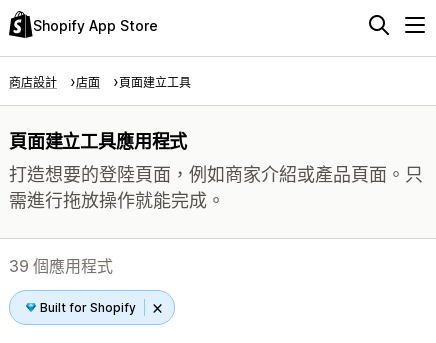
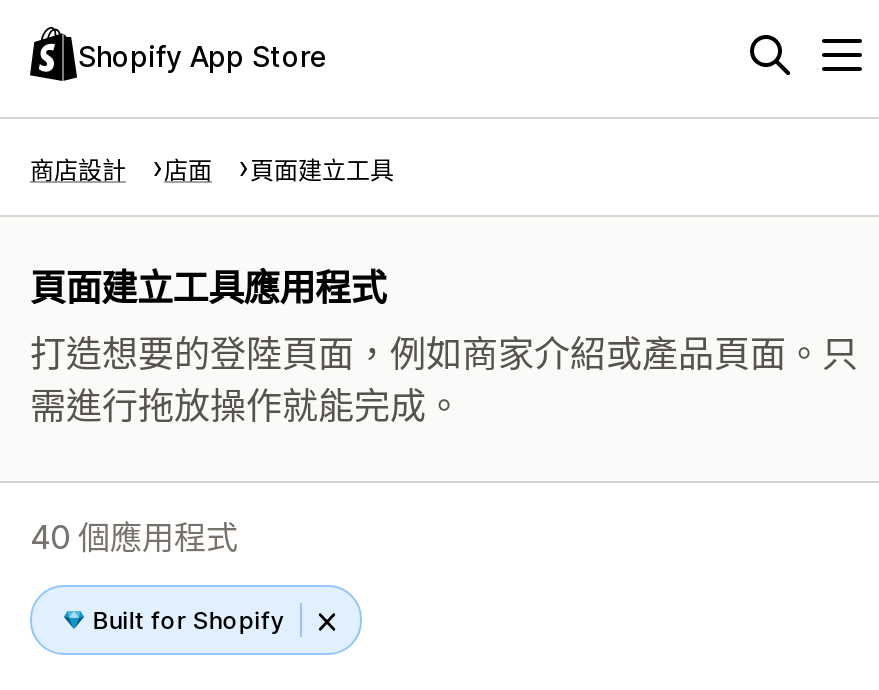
- 39 個應用程式
+ 40 個應用程式
